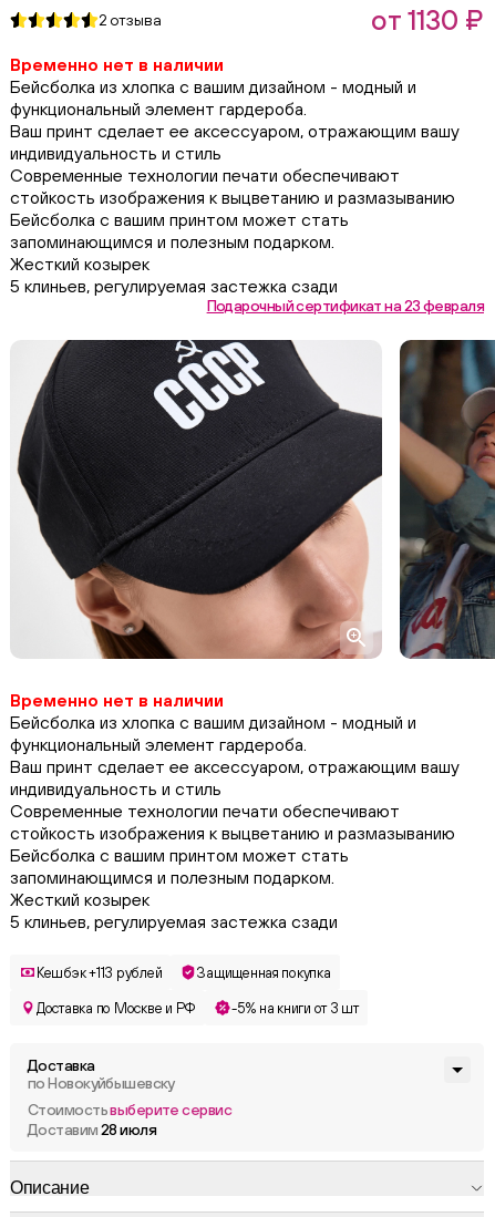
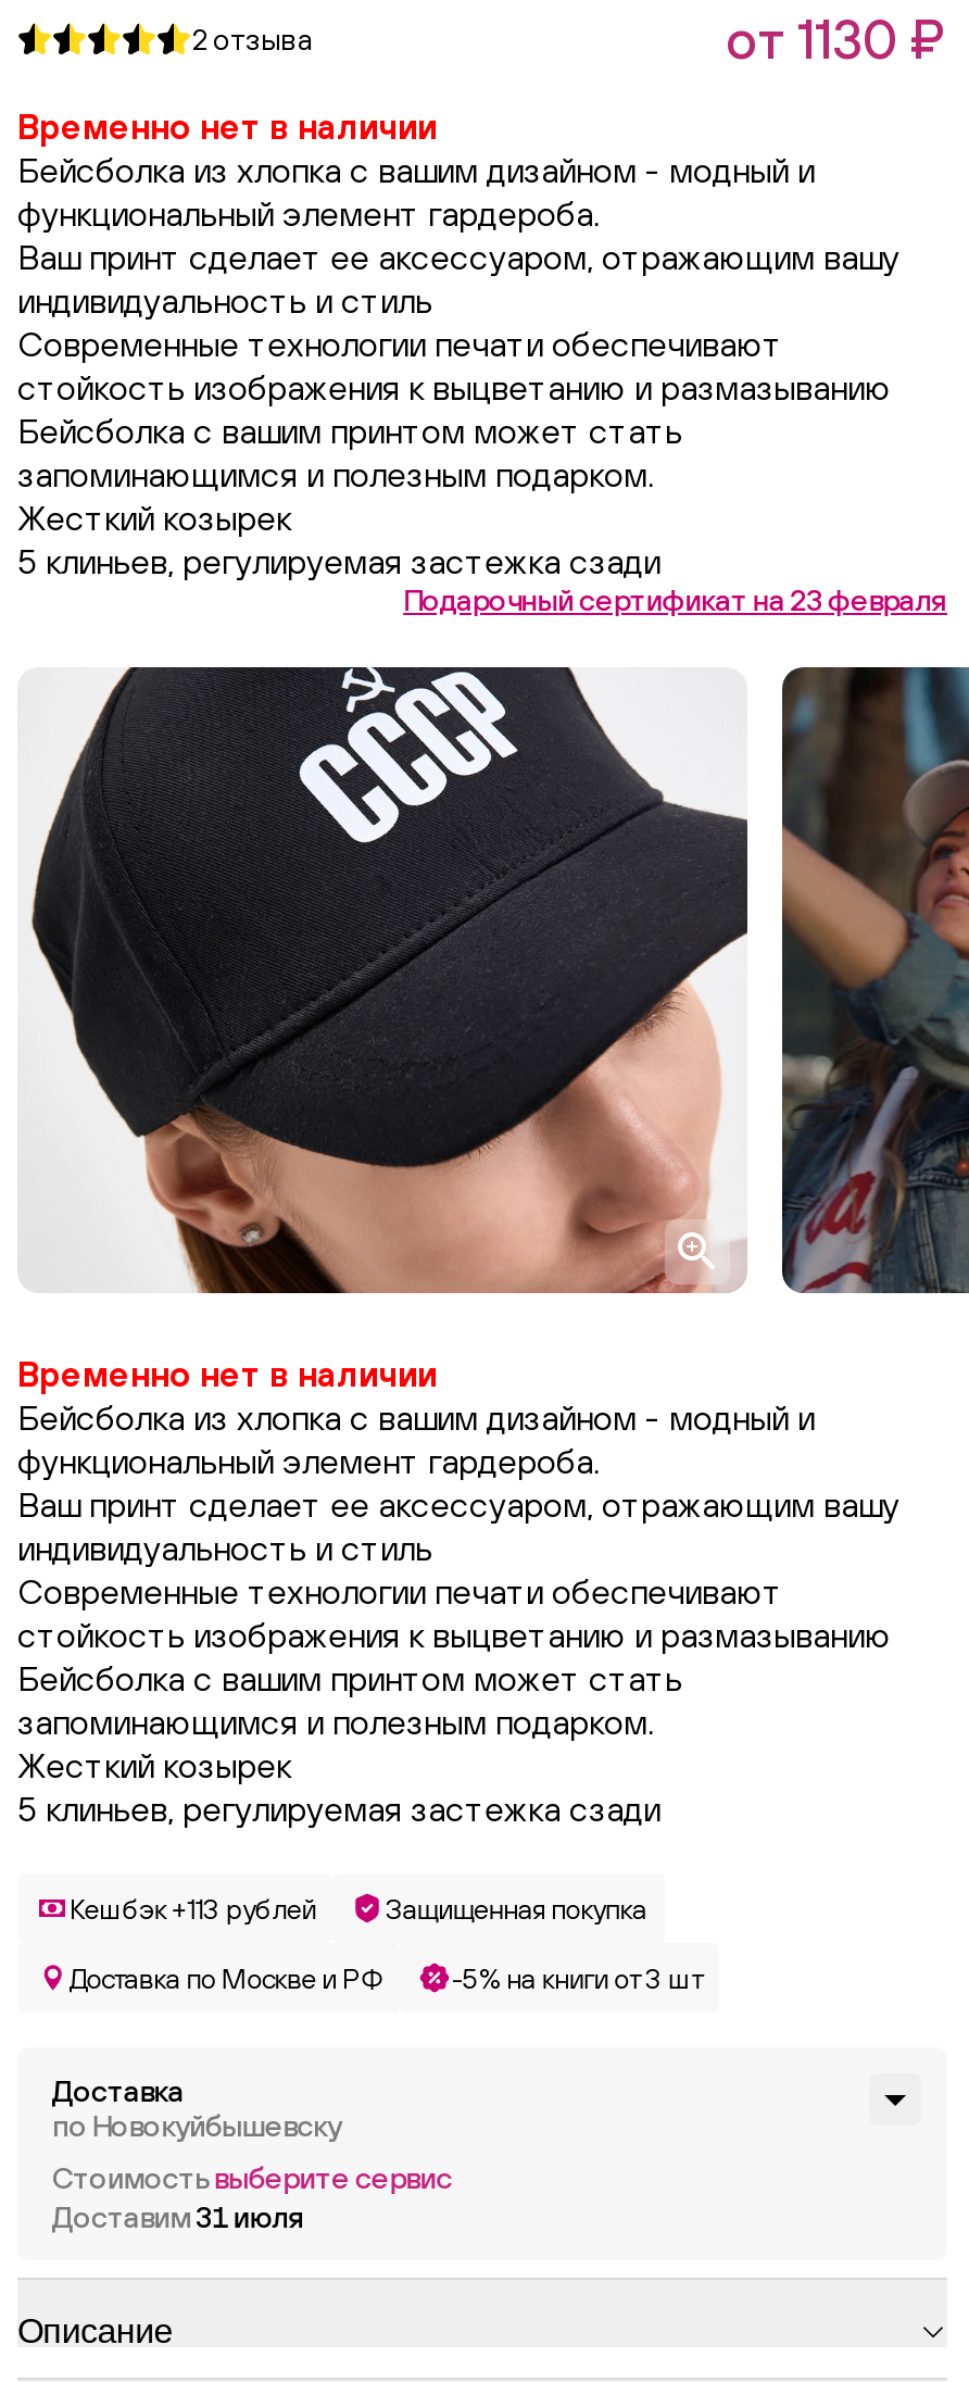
- Доставим 28 июля
+ Доставим 31 июля
